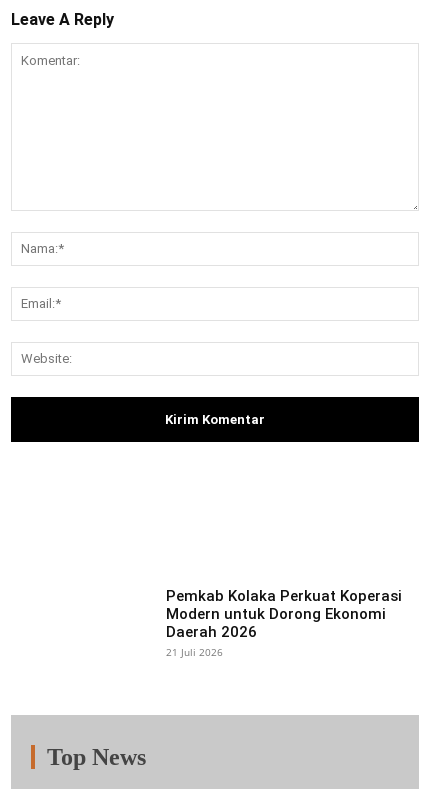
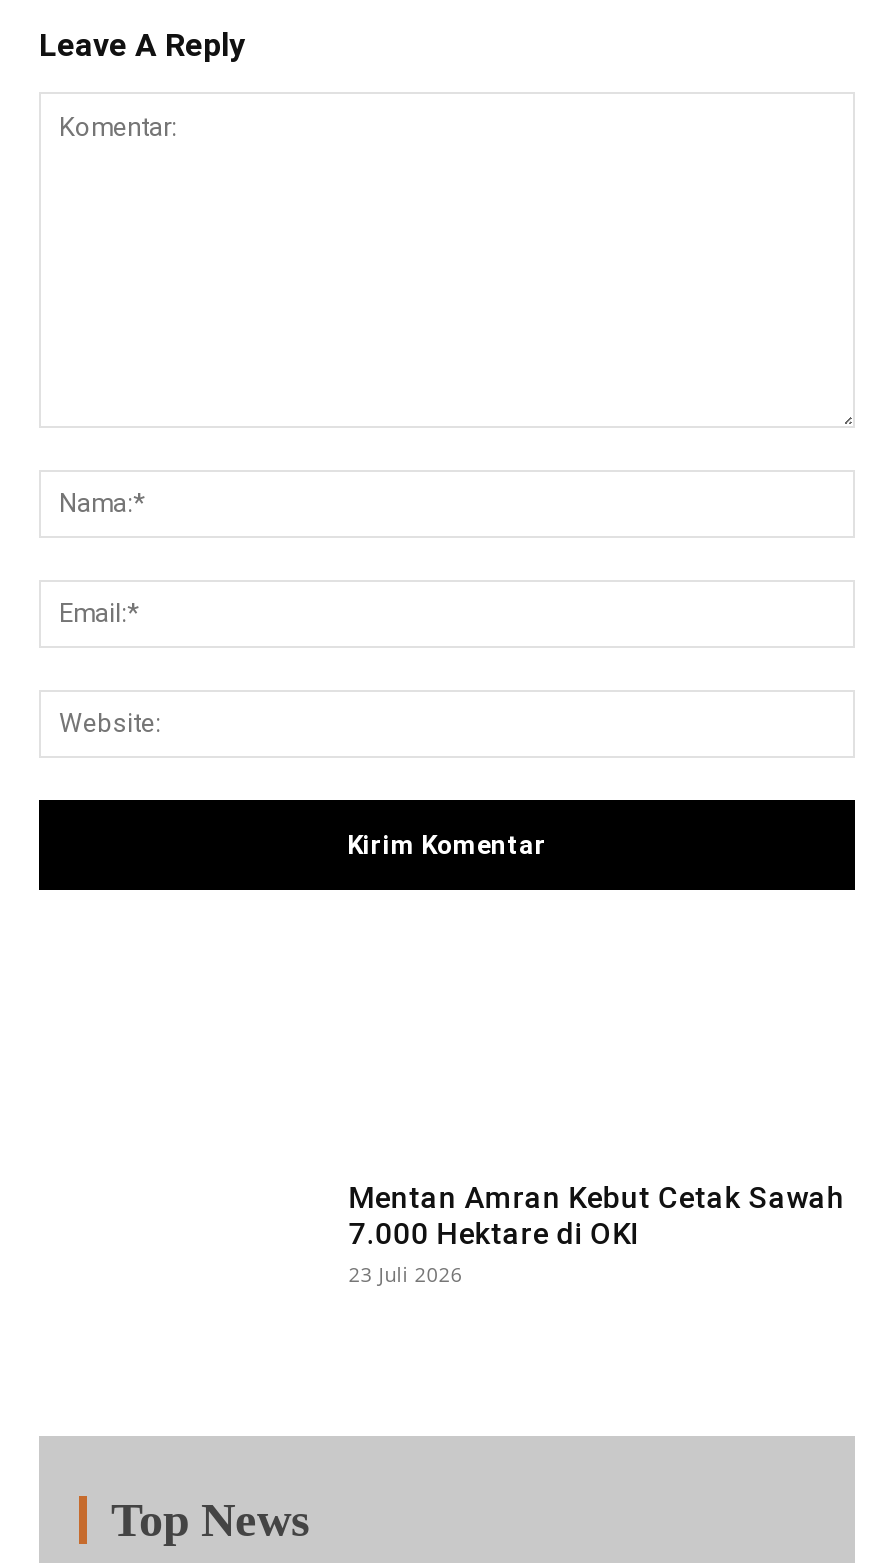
- Pemkab Kolaka Perkuat Koperasi
- Modern untuk Dorong Ekonomi
- Daerah 2026
- 21 Juli 2026
+ Mentan Amran Kebut Cetak Sawah
+ 7.000 Hektare di OKI
+ 23 Juli 2026
